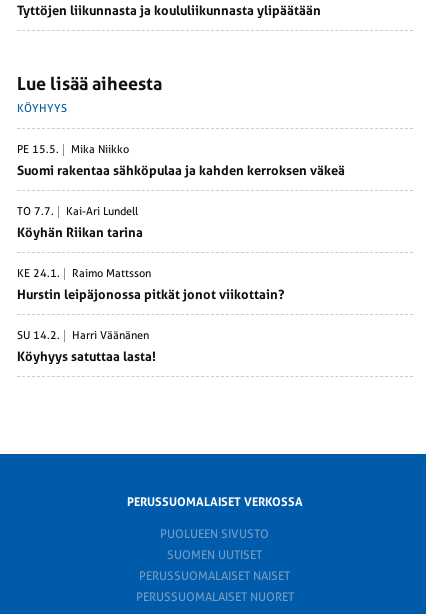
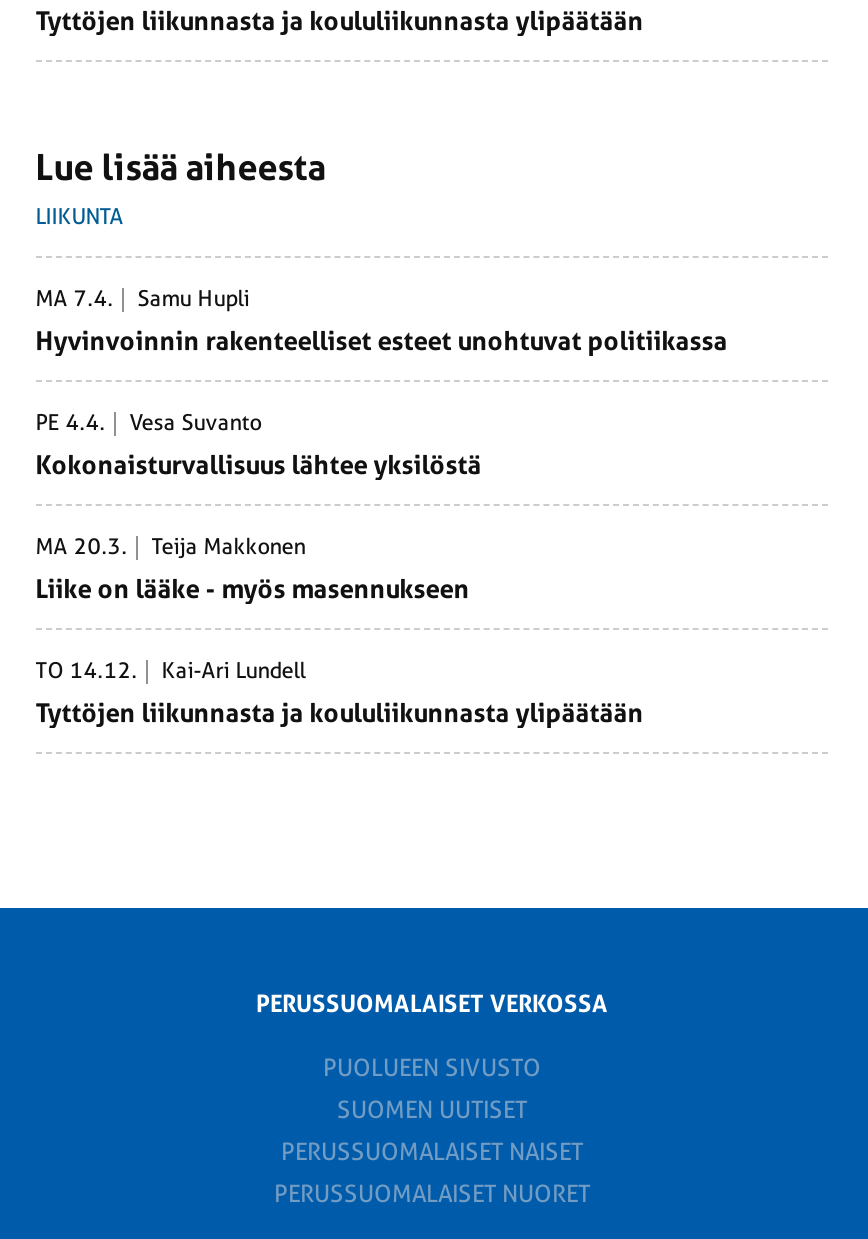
- KÖYHYYS
- PE 15.5.
- Mika Niikko
- Suomi rakentaa sähköpulaa ja kahden kerroksen väkeä
- TO 7.7.
+ LIIKUNTA
+ MA 7.4.
+ Samu Hupli
+ Hyvinvoinnin rakenteelliset esteet unohtuvat politiikassa
+ PE 4.4.
+ Vesa Suvanto
+ Kokonaisturvallisuus lähtee yksilöstä
+ MA 20.3.
+ Teija Makkonen
+ Liike on lääke - myös masennukseen
+ TO 14.12.

moved down: Kai-Ari Lundell

- Köyhän Riikan tarina
- KE 24.1.
- Raimo Mattsson
- Hurstin leipäjonossa pitkät jonot viikottain?
- SU 14.2.
- Harri Väänänen
- Köyhyys satuttaa lasta!
+ Tyttöjen liikunnasta ja koululiikunnasta ylipäätään
